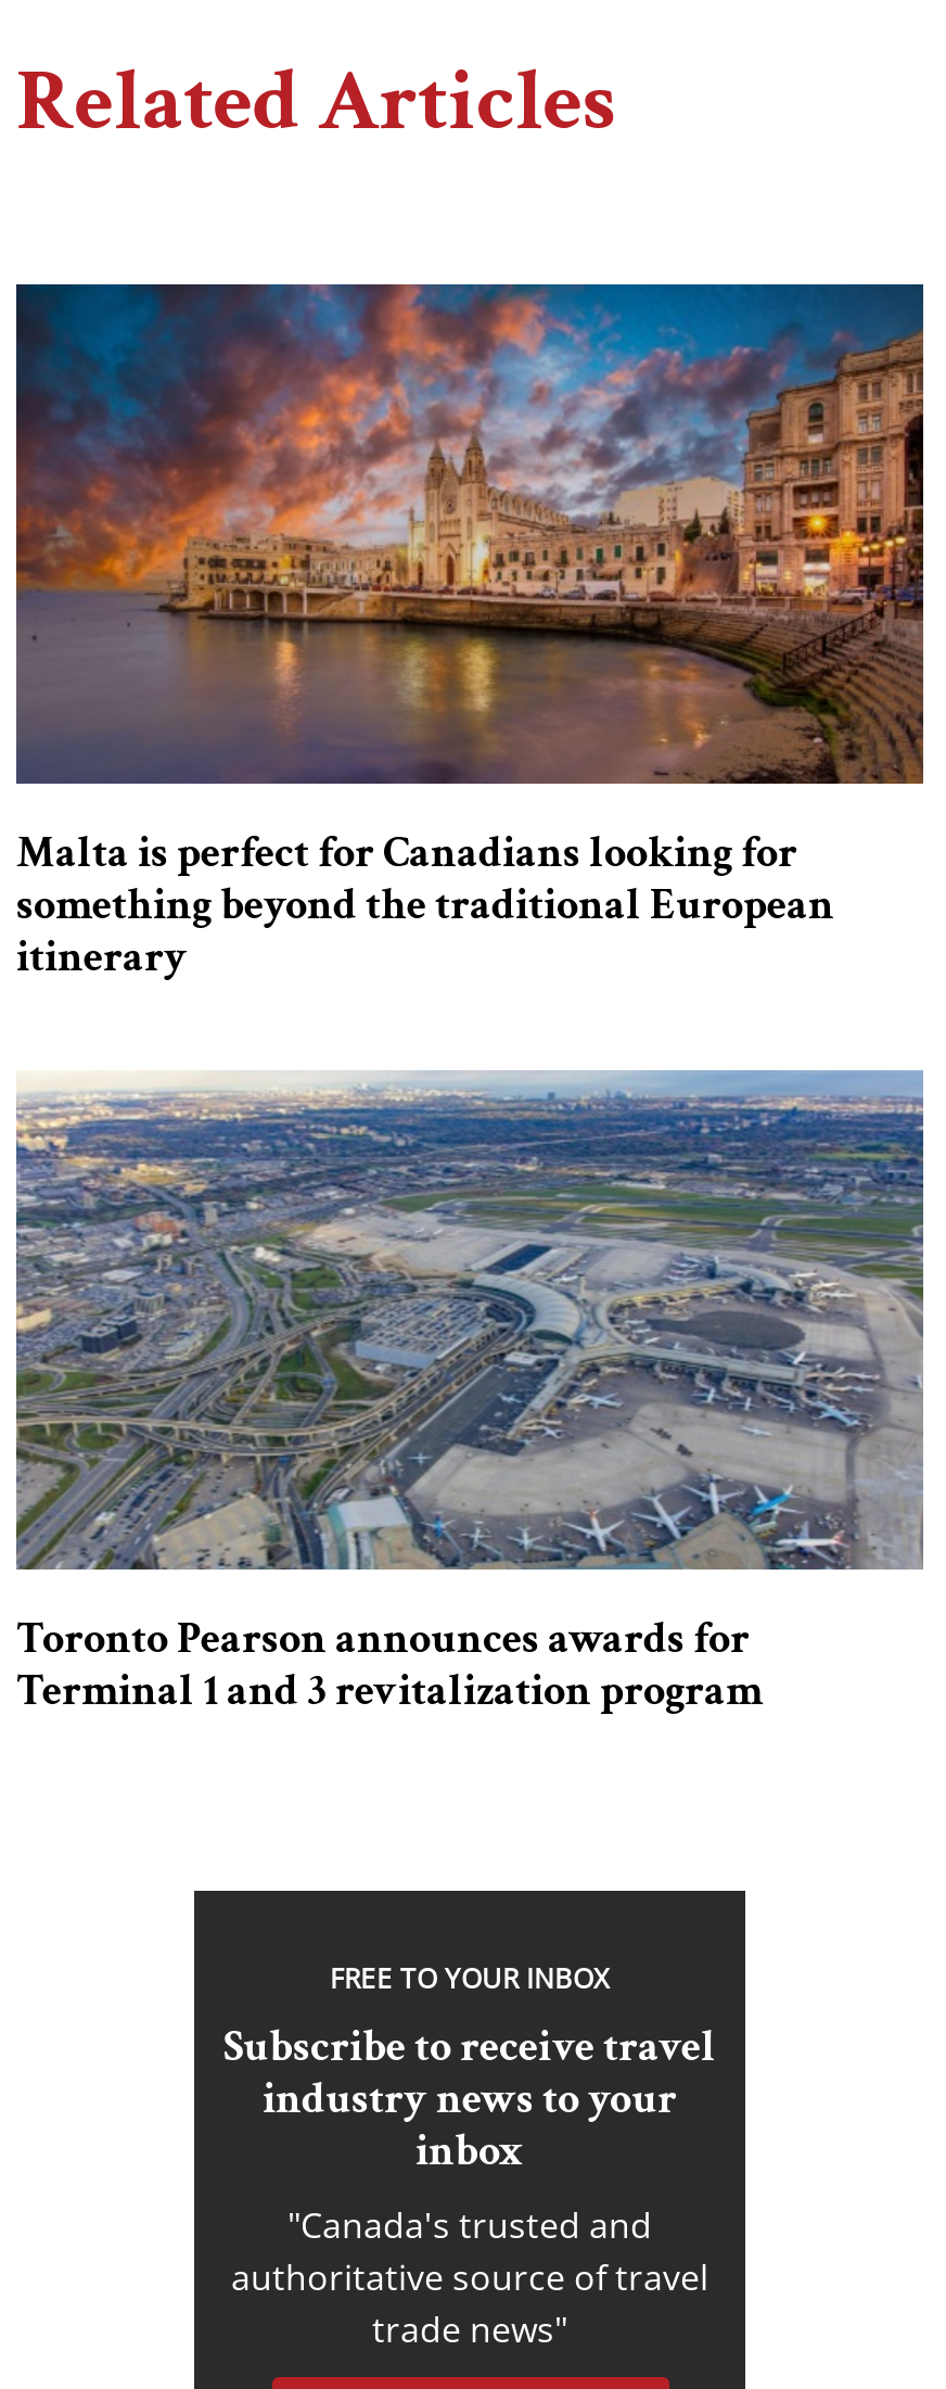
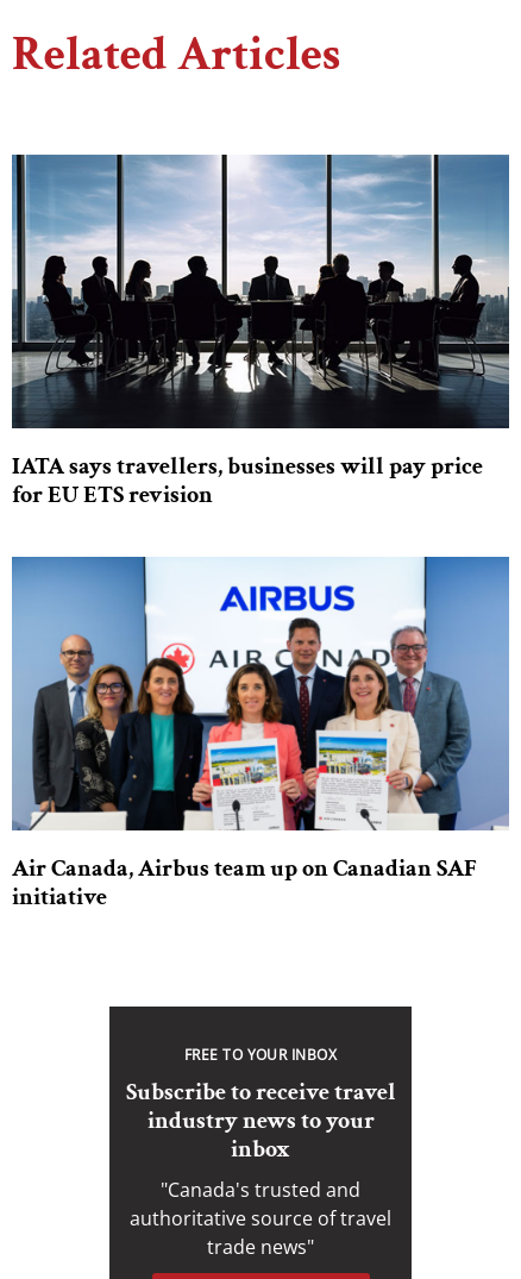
- [image]
- Malta is perfect for Canadians looking for
- something beyond the traditional European
- itinerary
+ [image]
+ IATA says travellers, businesses will pay price
+ for EU ETS revision

- [image]
- Toronto Pearson announces awards for
- Terminal 1 and 3 revitalization program
+ [image]
+ Air Canada, Airbus team up on Canadian SAF
+ initiative
